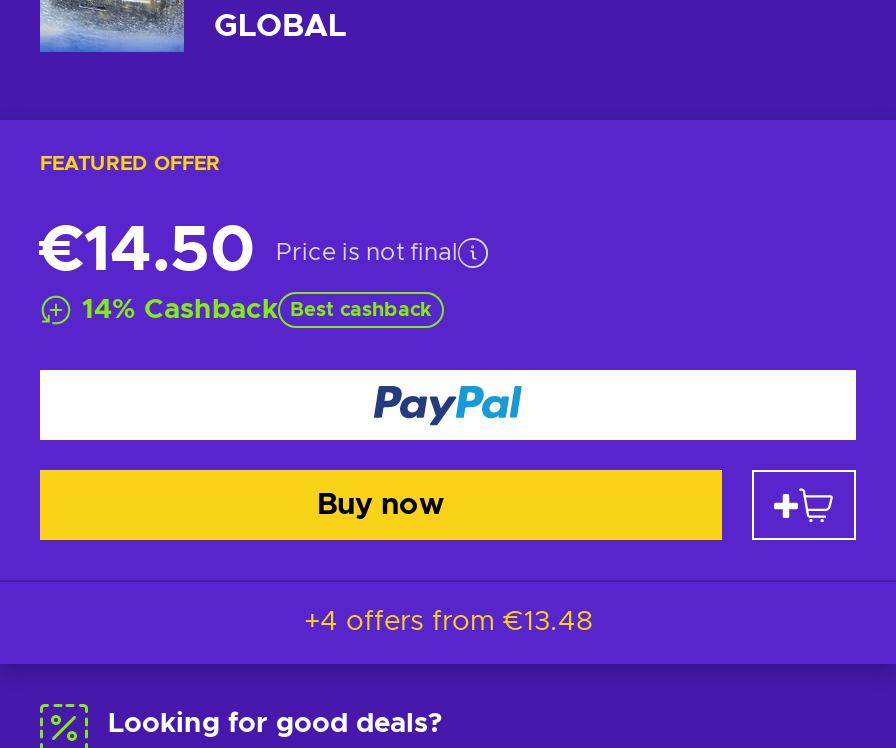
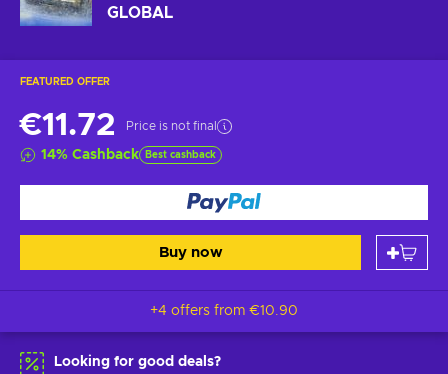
- €14.50 Price is not final
+ €11.72 Price is not final

- +4 offers from €13.48
+ +4 offers from €10.90
